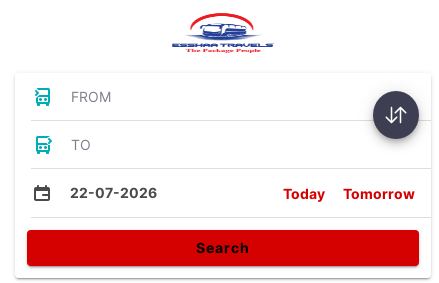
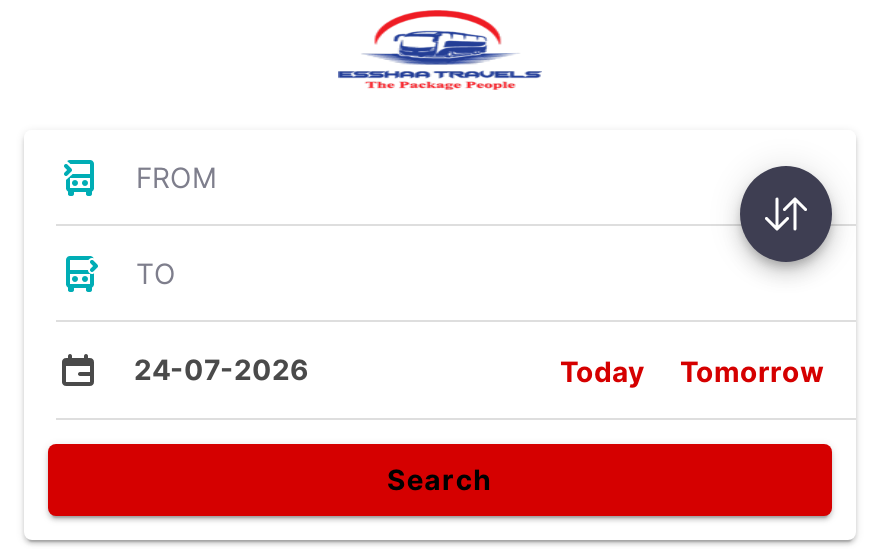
- 22-07-2026
+ 24-07-2026
